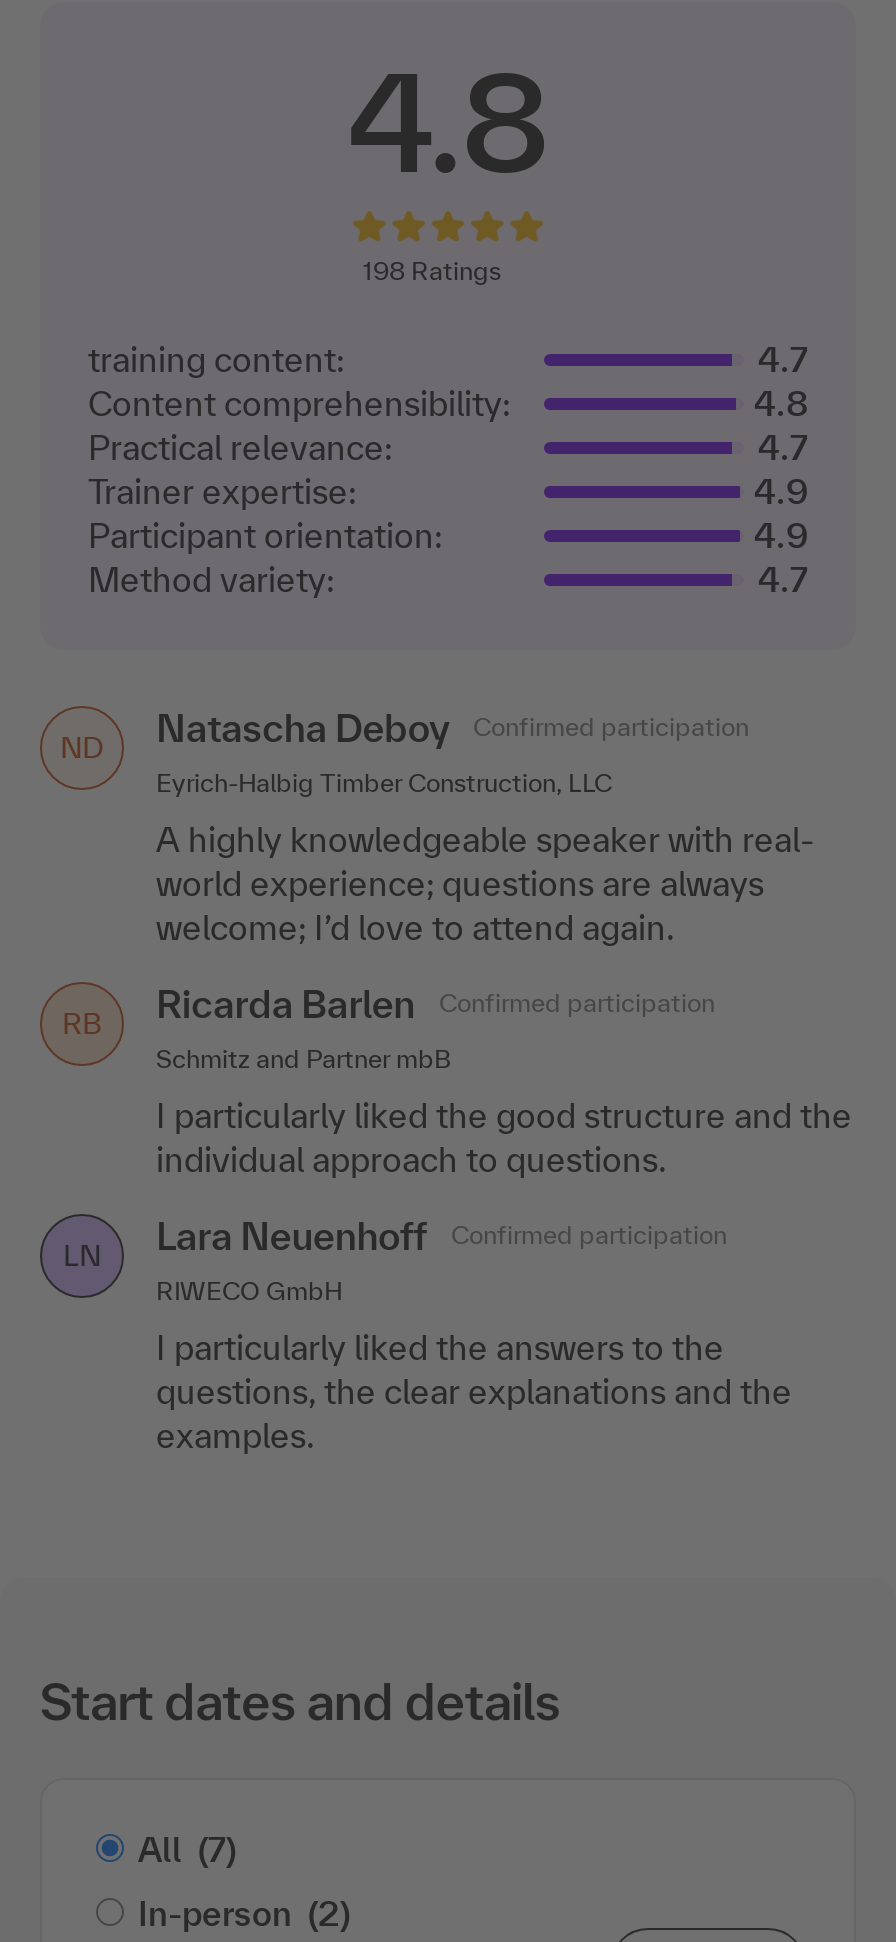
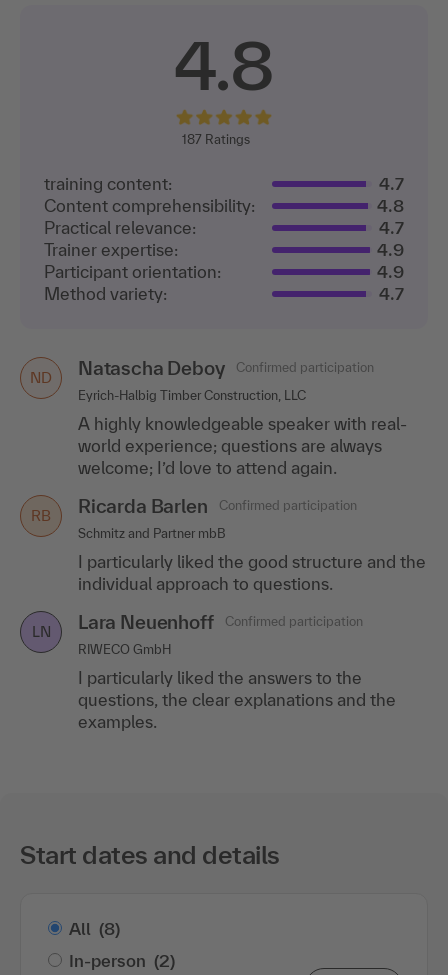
- 198 Ratings
+ 187 Ratings

- All (7)
+ All (8)
